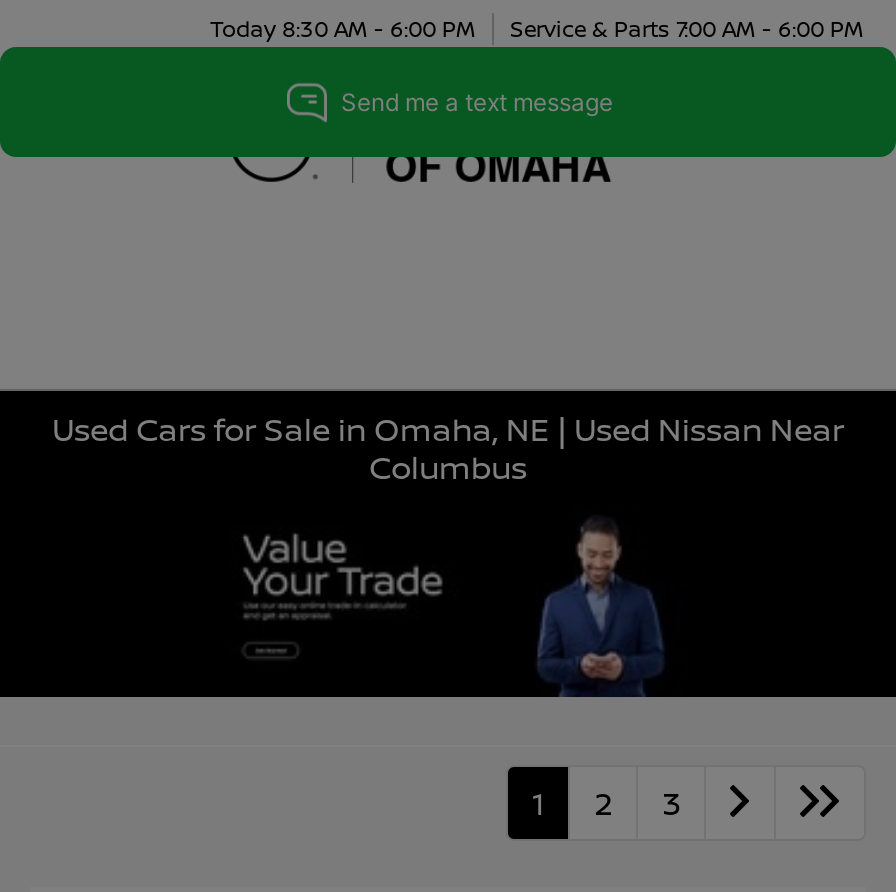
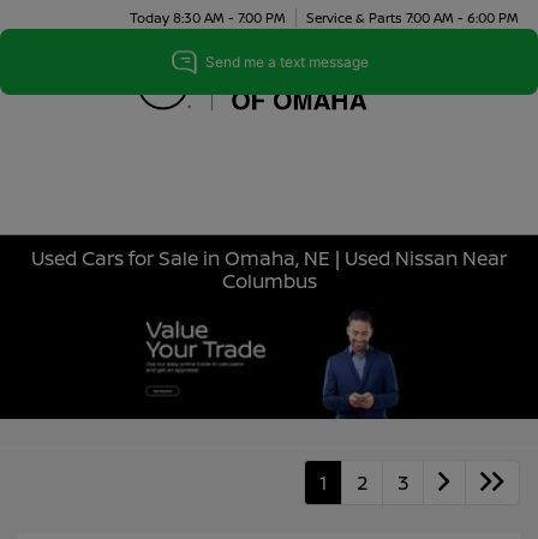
- Today 8:30 AM - 6:00 PM Service & Parts 7:00 AM - 6:00 PM
+ Today 8:30 AM - 7:00 PM Service & Parts 7:00 AM - 6:00 PM
